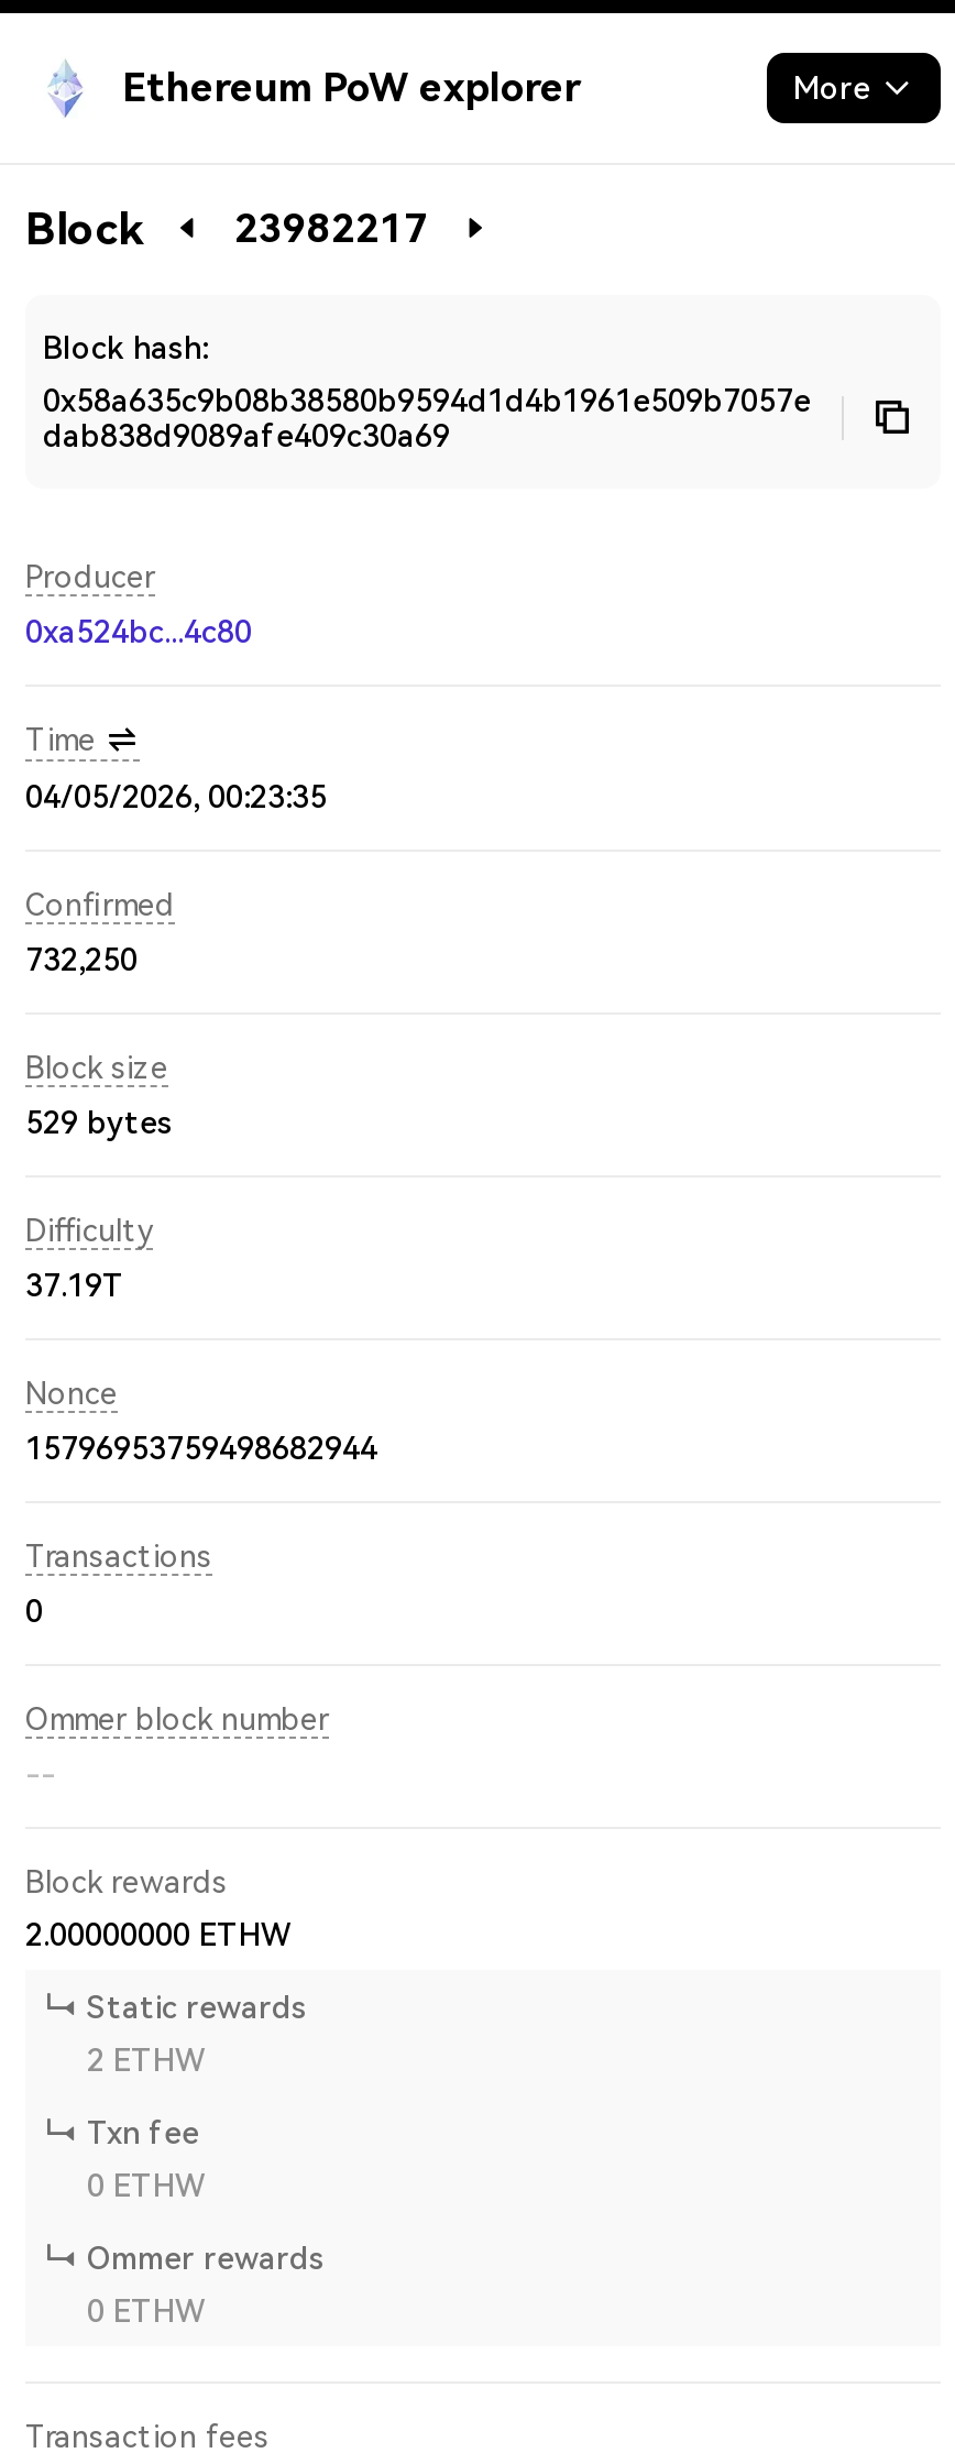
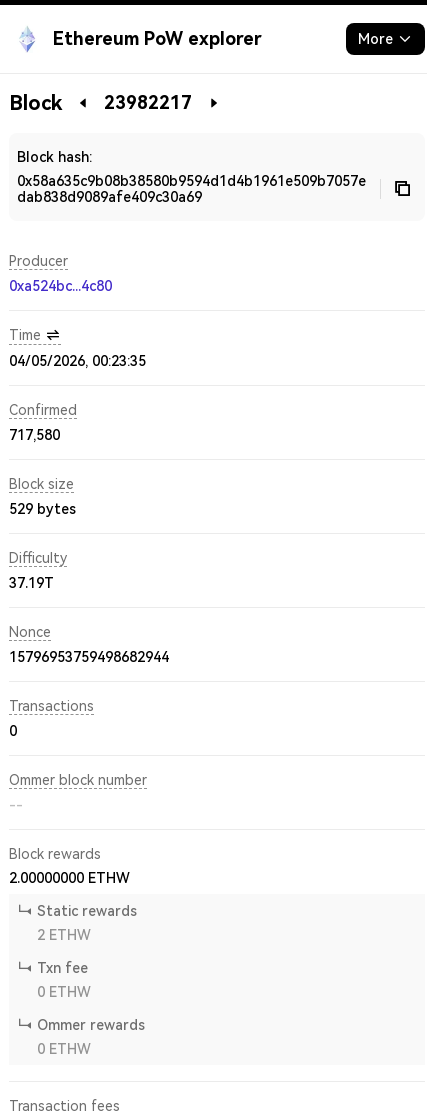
- 732,250
+ 717,580
